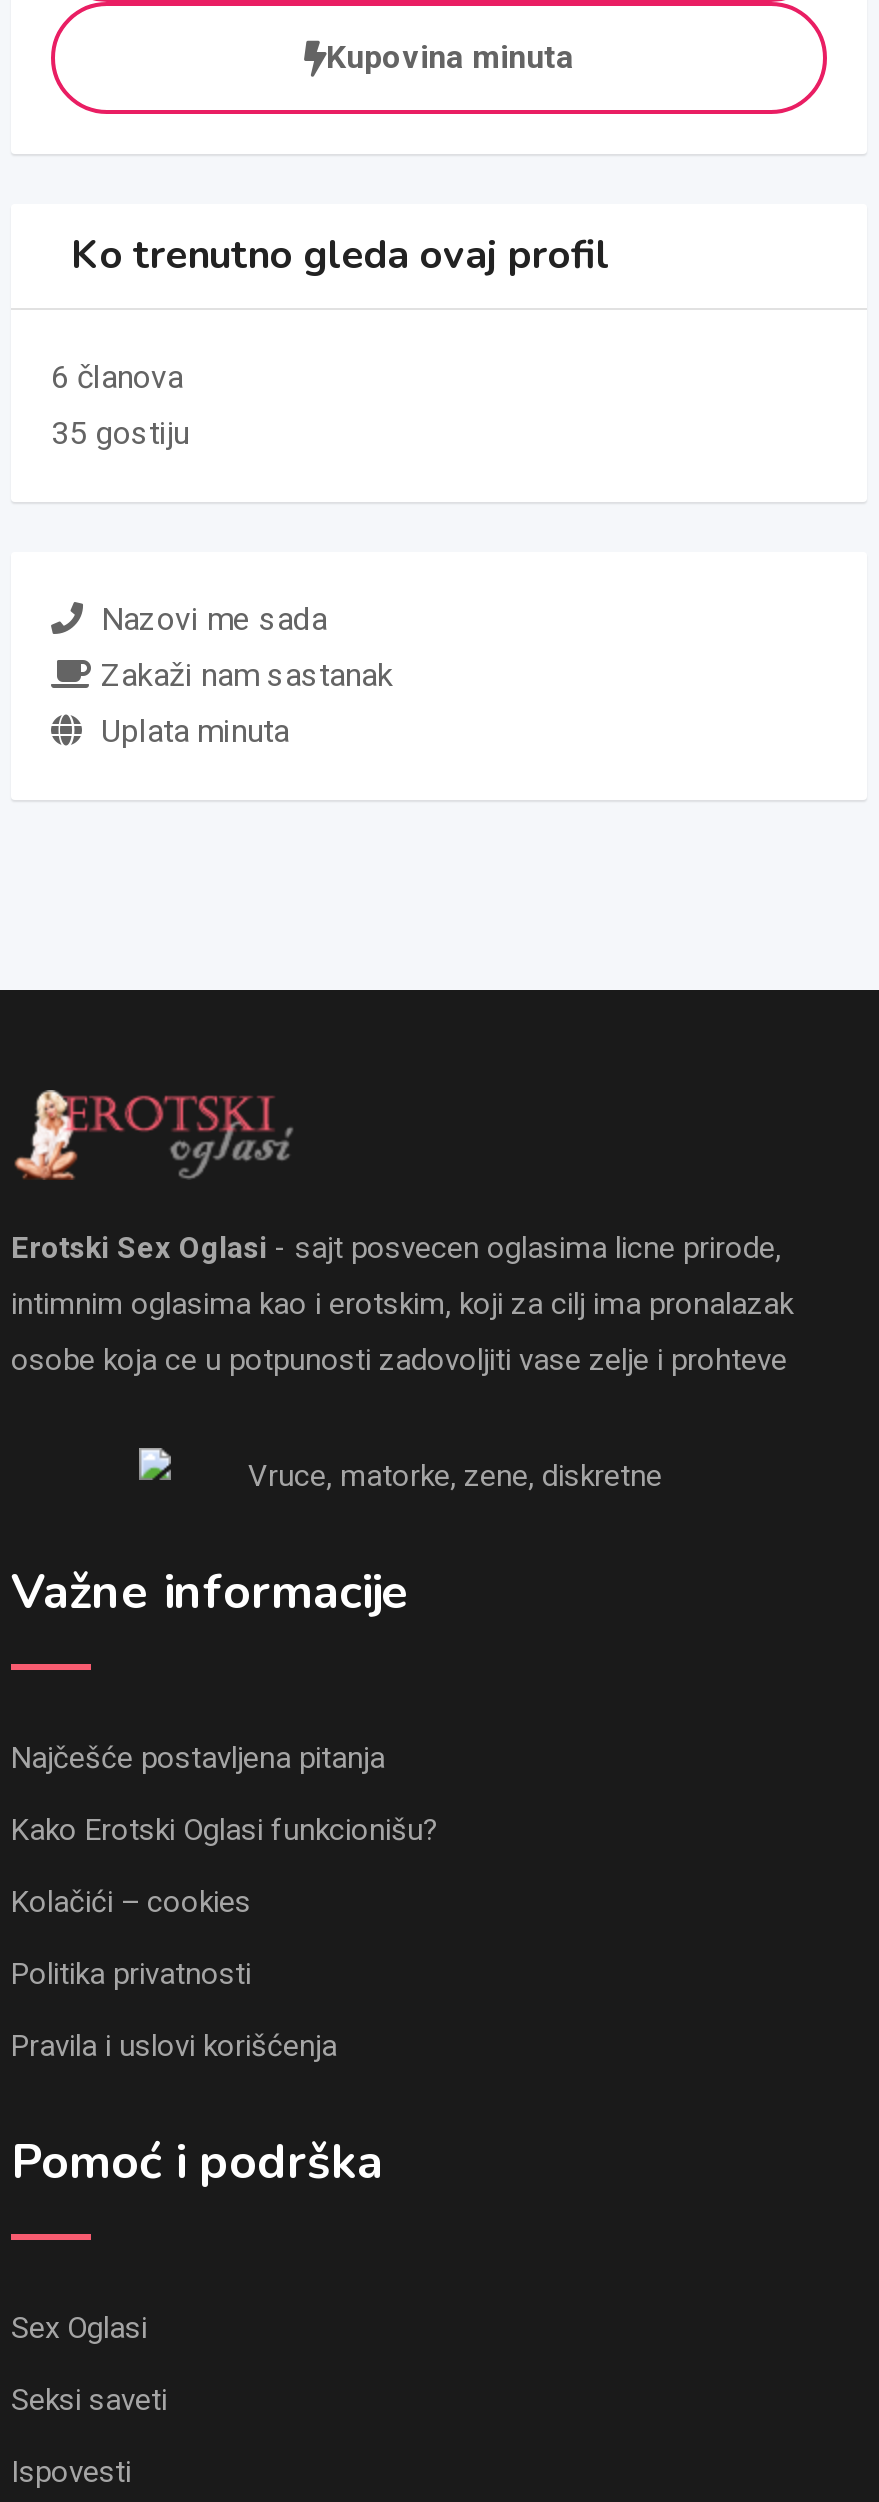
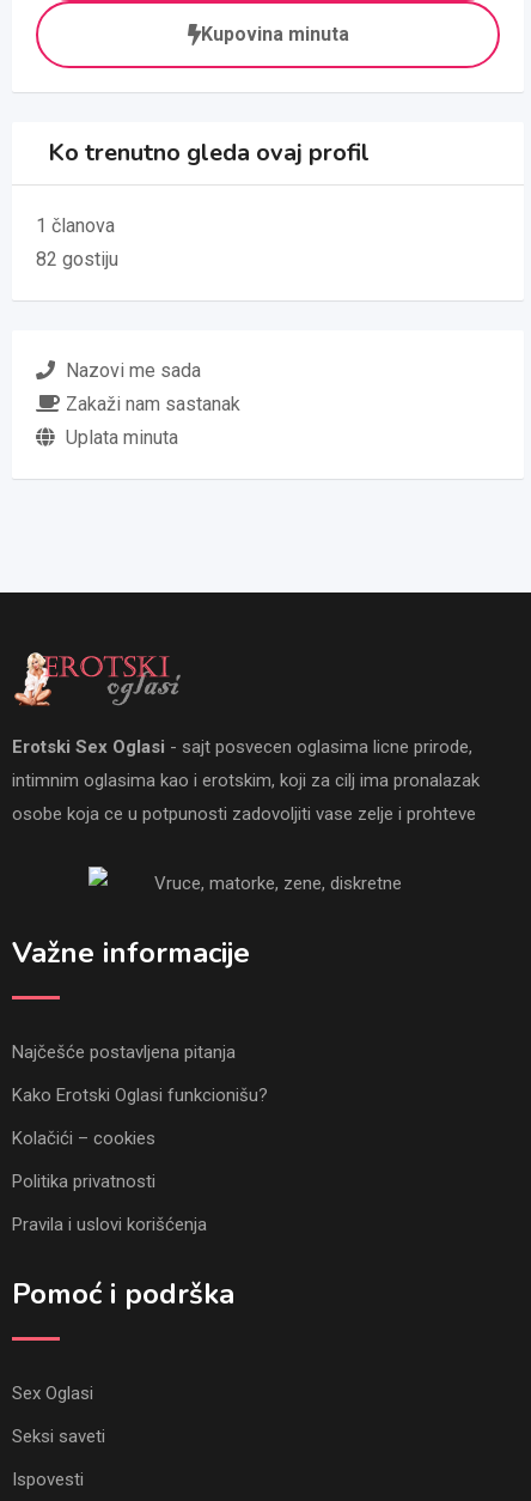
- 6 članova
+ 1 članova

- 35 gostiju
+ 82 gostiju
